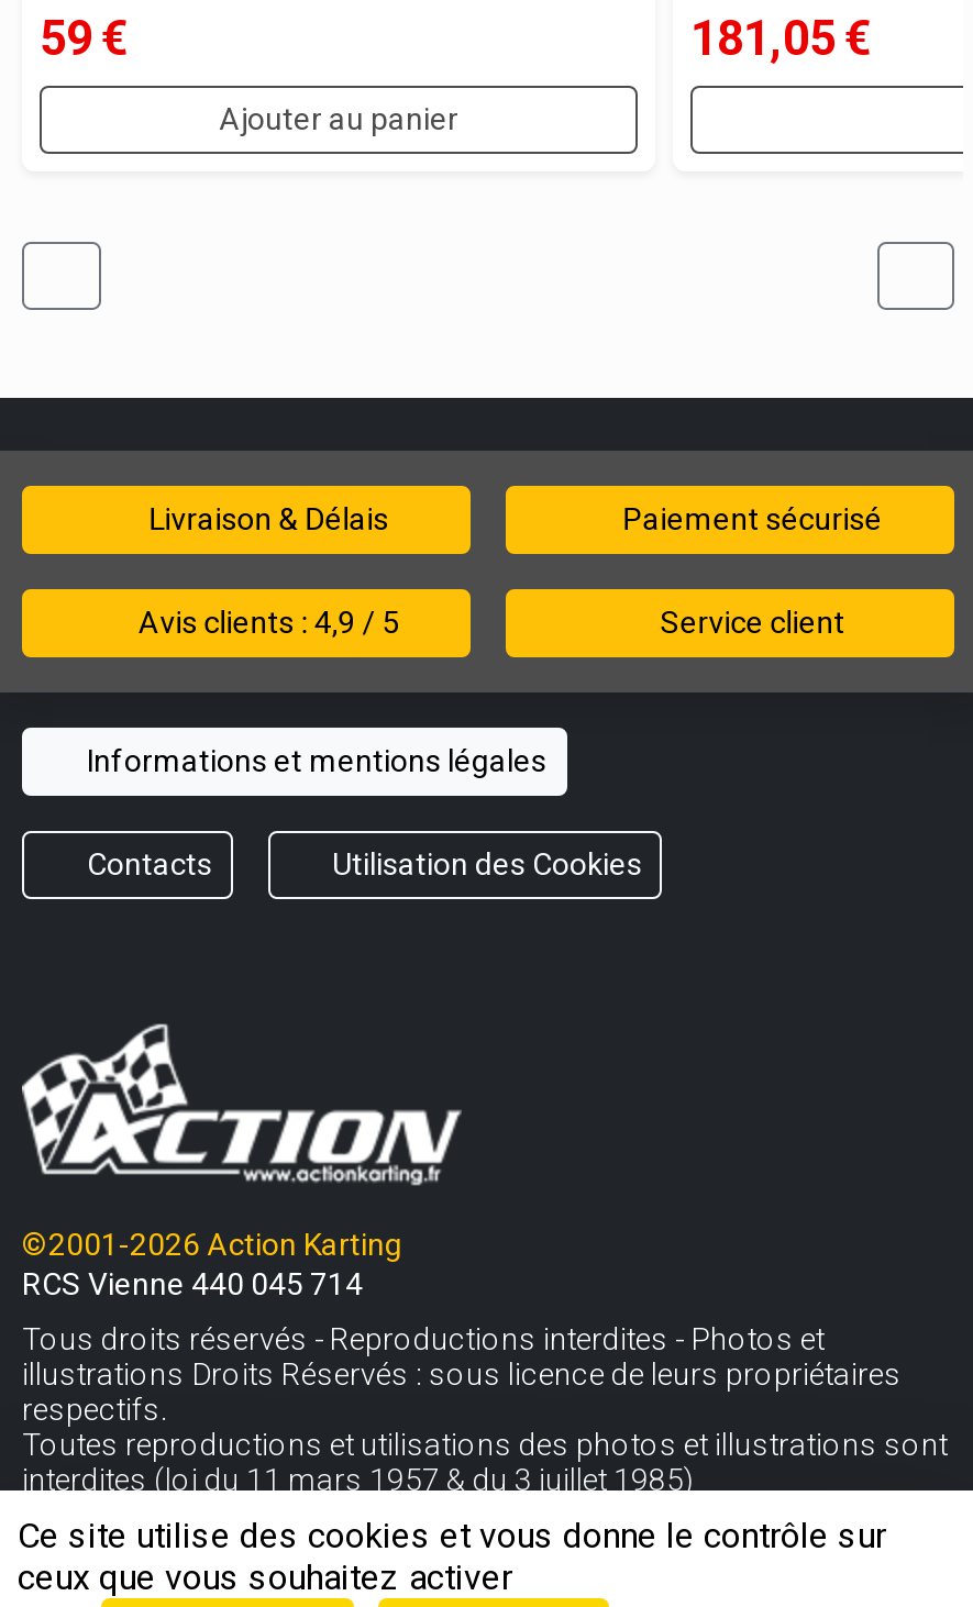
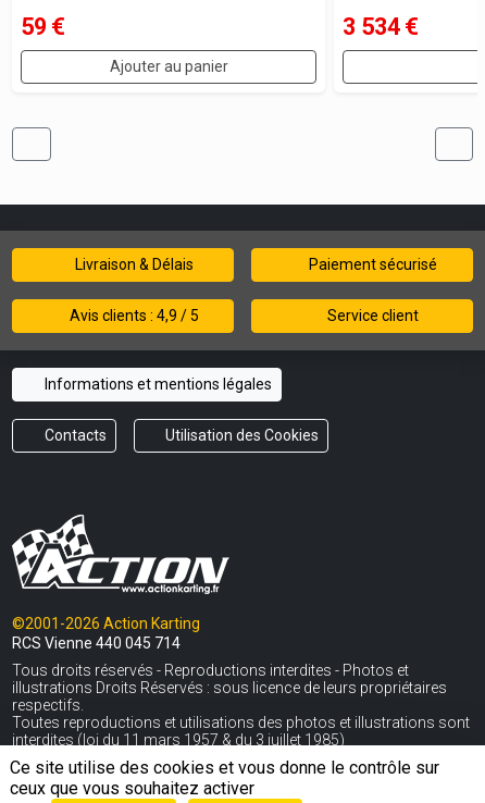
- 181,05 €
+ 3 534 €
